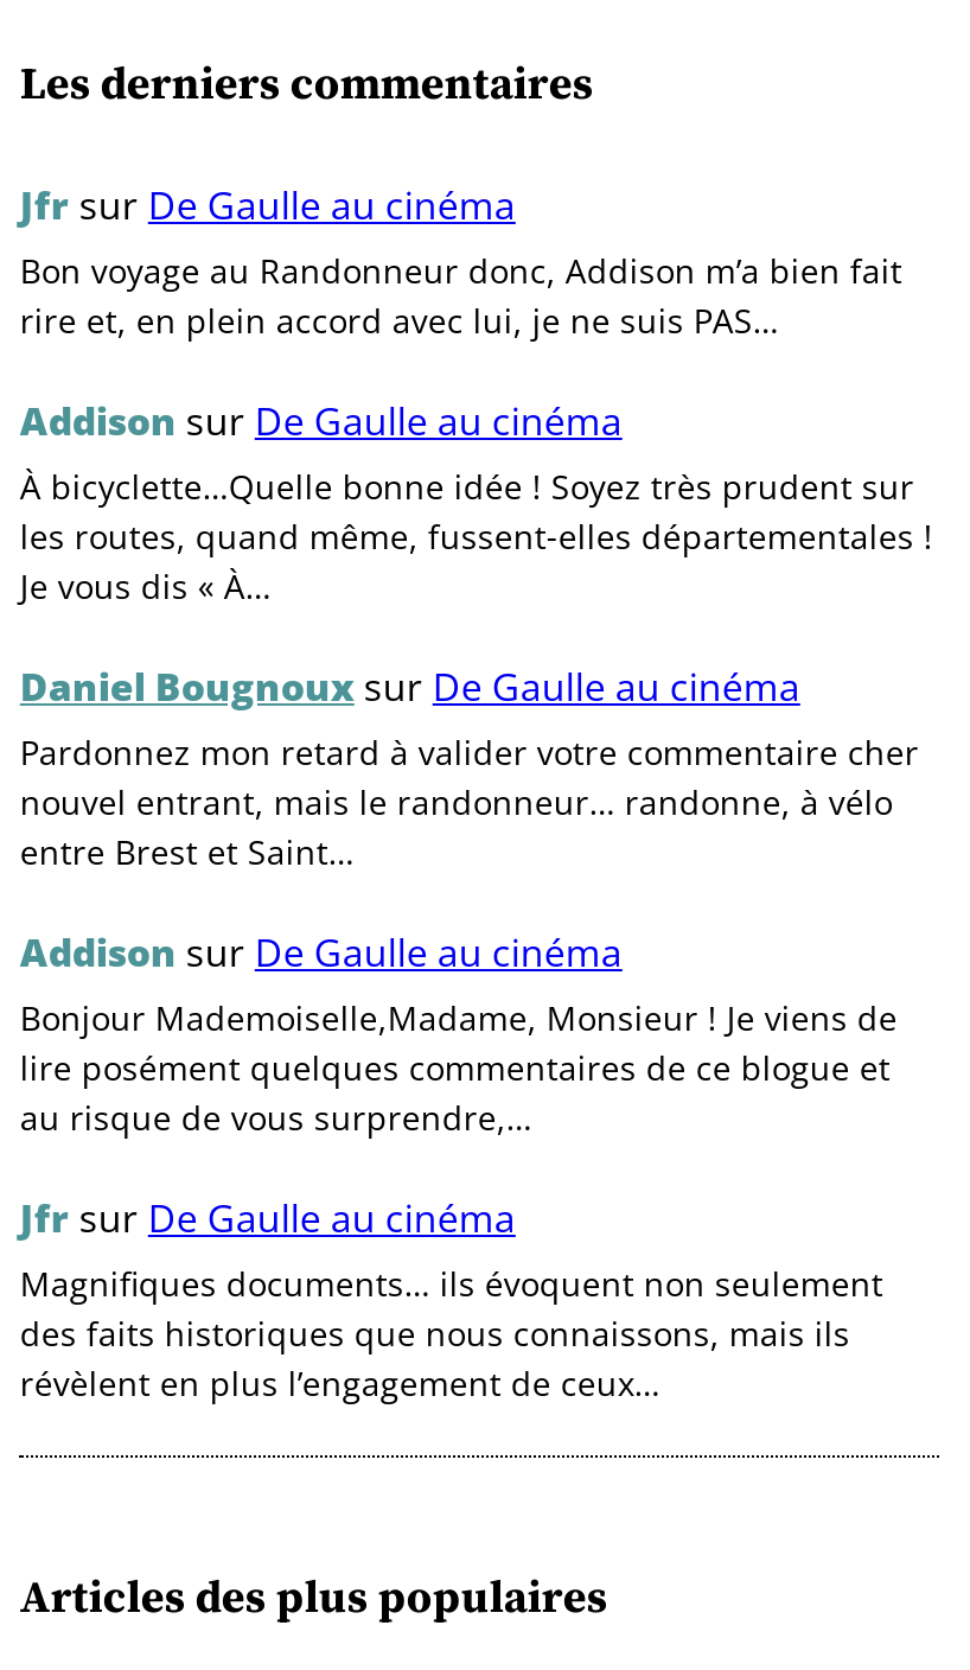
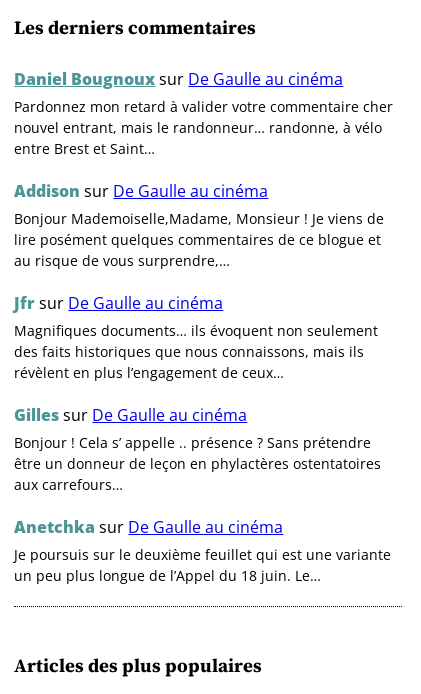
- Jfr sur De Gaulle au cinéma
- Bon voyage au Randonneur donc, Addison m’a bien fait
- rire et, en plein accord avec lui, je ne suis PAS…
- Addison sur De Gaulle au cinéma
- À bicyclette…Quelle bonne idée ! Soyez très prudent sur
- les routes, quand même, fussent-elles départementales !
- Je vous dis « À…

moved up: Daniel Bougnoux sur De Gaulle au cinéma | Pardonnez mon retard à valider votre commentaire cher | nouvel entrant, mais le randonneur… randonne, à vélo | ... | des faits historiques que nous connaissons, mais ils | révèlent en plus l’engagement de ceux…

+ Gilles sur De Gaulle au cinéma
+ Bonjour ! Cela s’ appelle .. présence ? Sans prétendre
+ être un donneur de leçon en phylactères ostentatoires
+ aux carrefours…
+ Anetchka sur De Gaulle au cinéma
+ Je poursuis sur le deuxième feuillet qui est une variante
+ un peu plus longue de l’Appel du 18 juin. Le…
